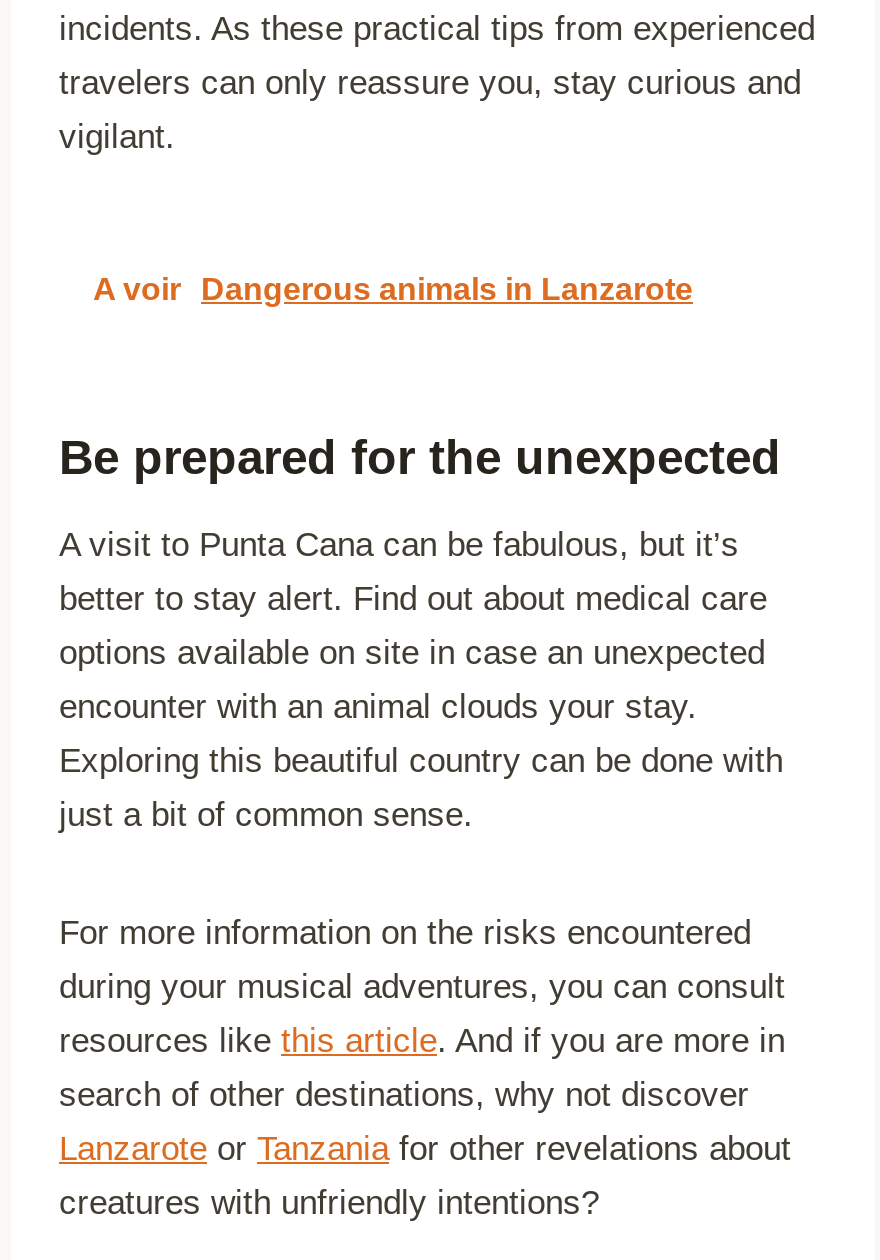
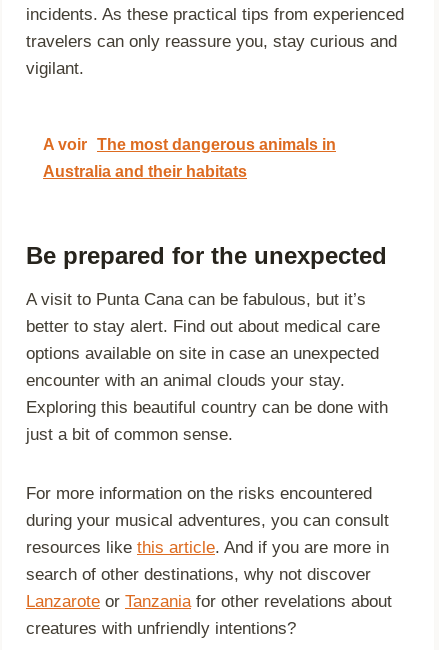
- A voir Dangerous animals in Lanzarote
+ A voir The most dangerous animals in
+ Australia and their habitats
